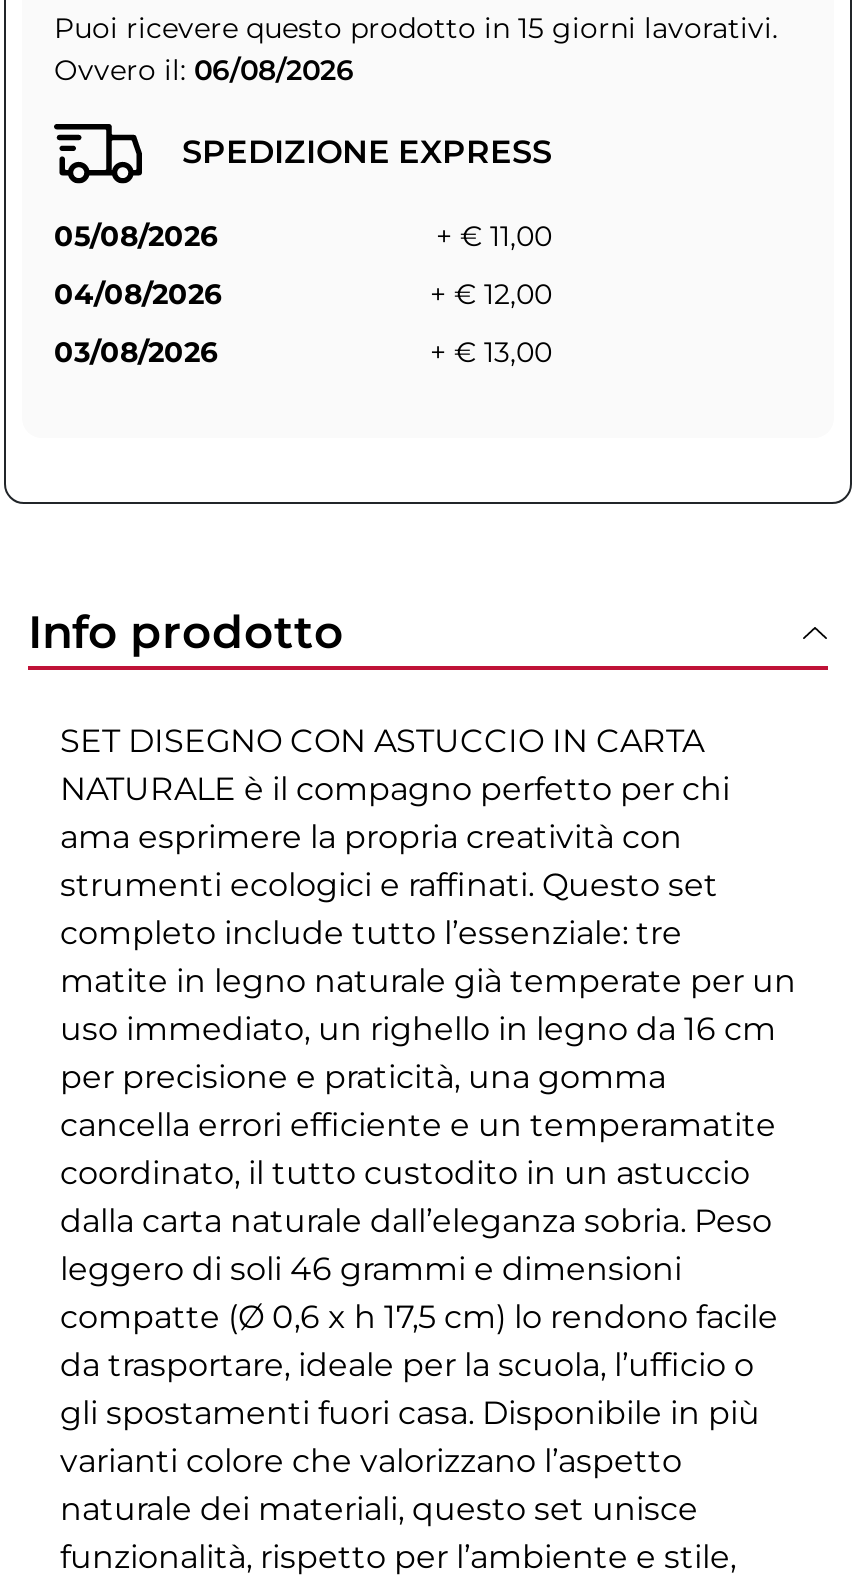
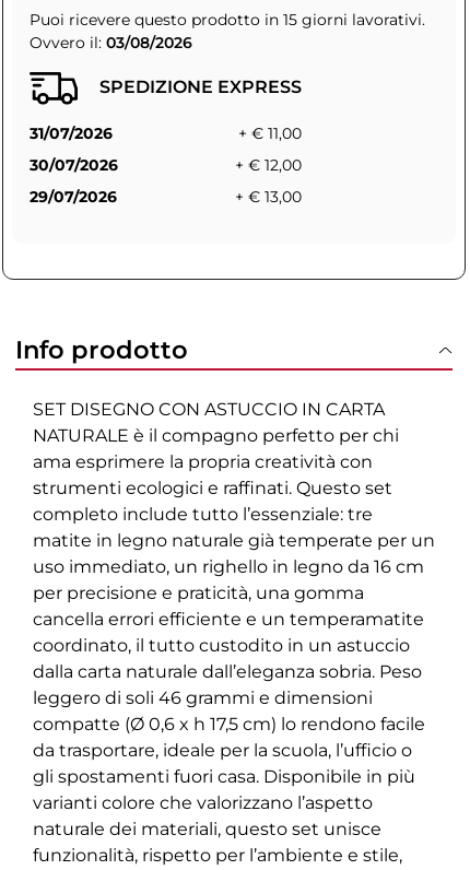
- Ovvero il: 06/08/2026
+ Ovvero il: 03/08/2026

- 05/08/2026
+ 31/07/2026

- 04/08/2026
+ 30/07/2026

- 03/08/2026
+ 29/07/2026
